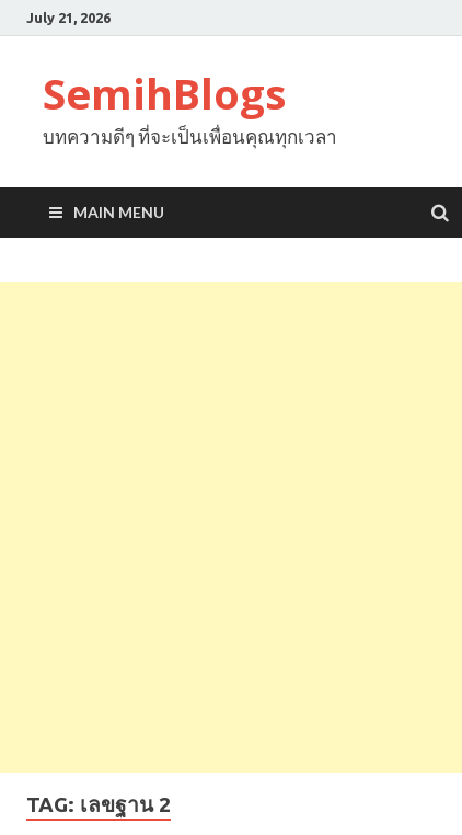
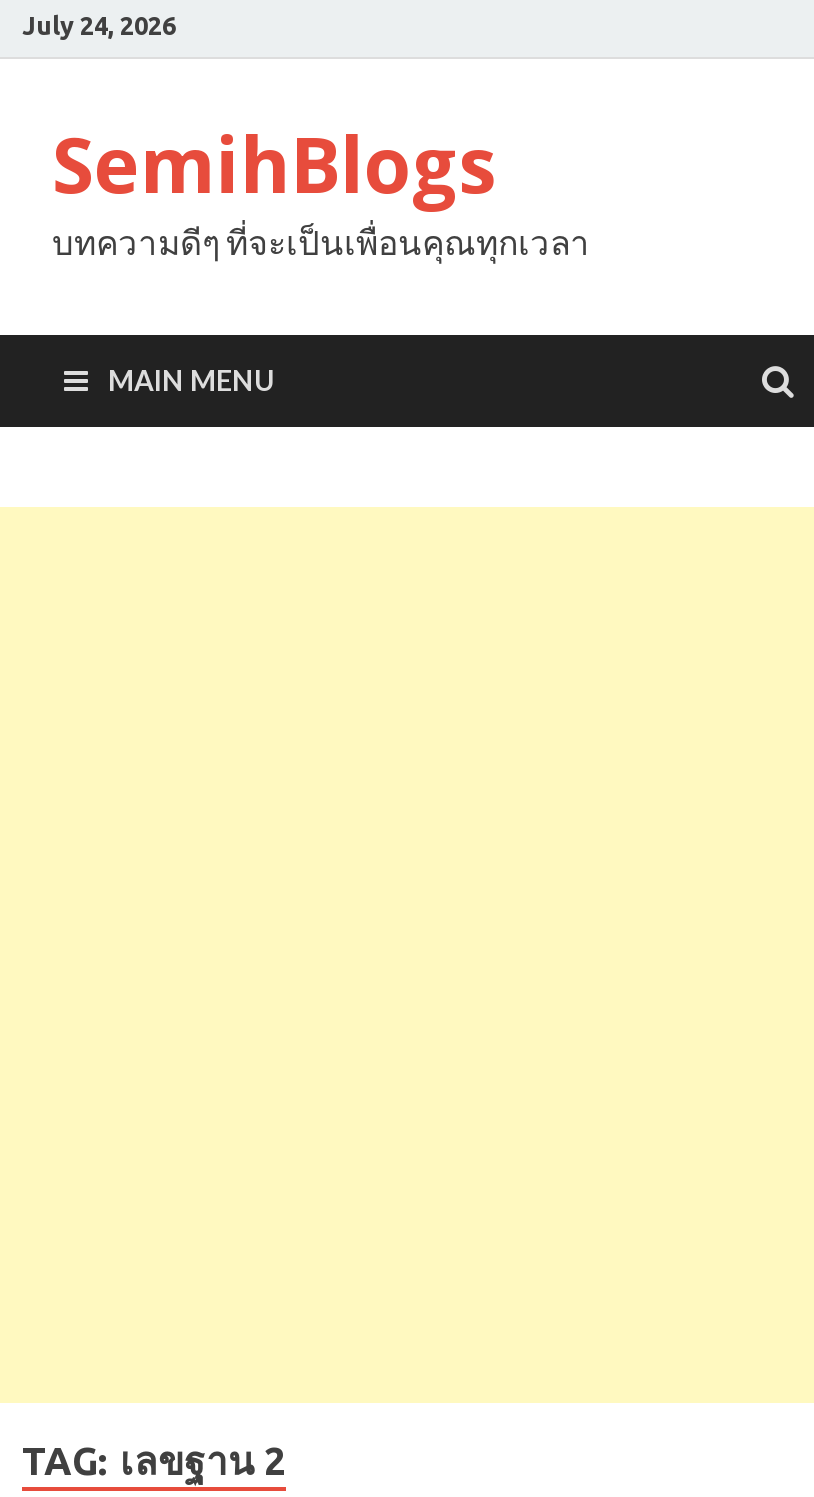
- July 21, 2026
+ July 24, 2026
